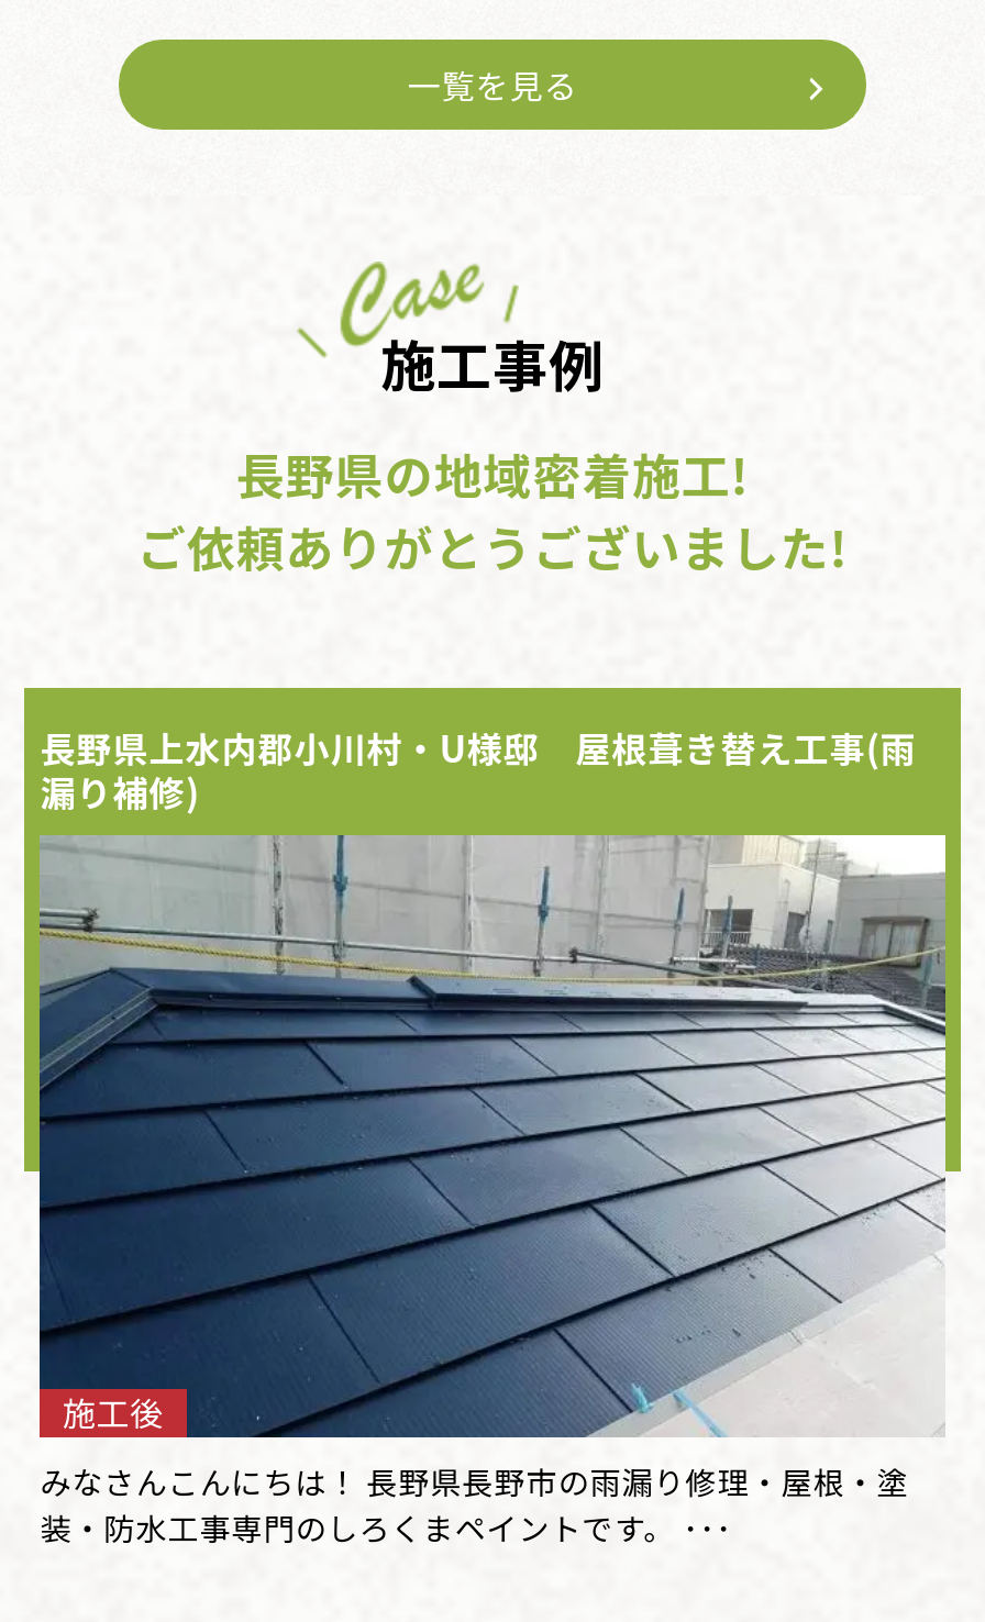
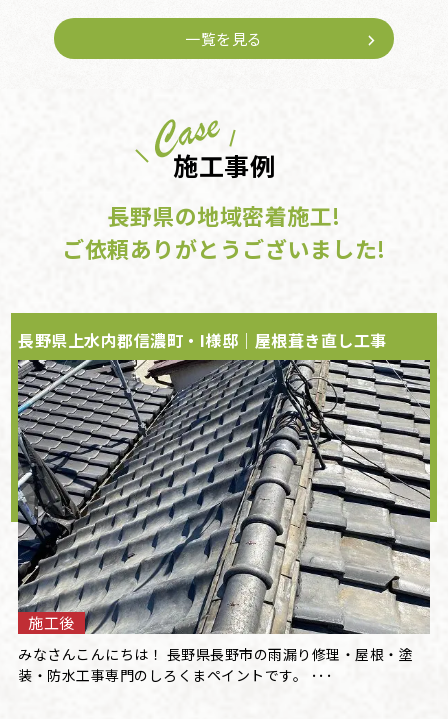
- 長野県上水内郡小川村・U様邸 屋根葺き替え工事(雨
- 漏り補修)
+ 長野県上水内郡信濃町・I様邸｜屋根葺き直し工事

- [image]
+ [image]
